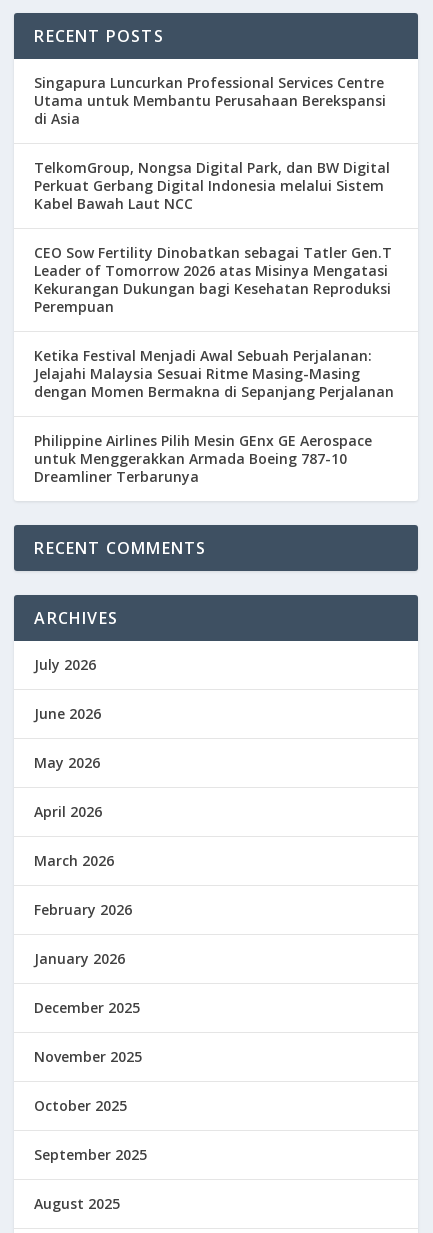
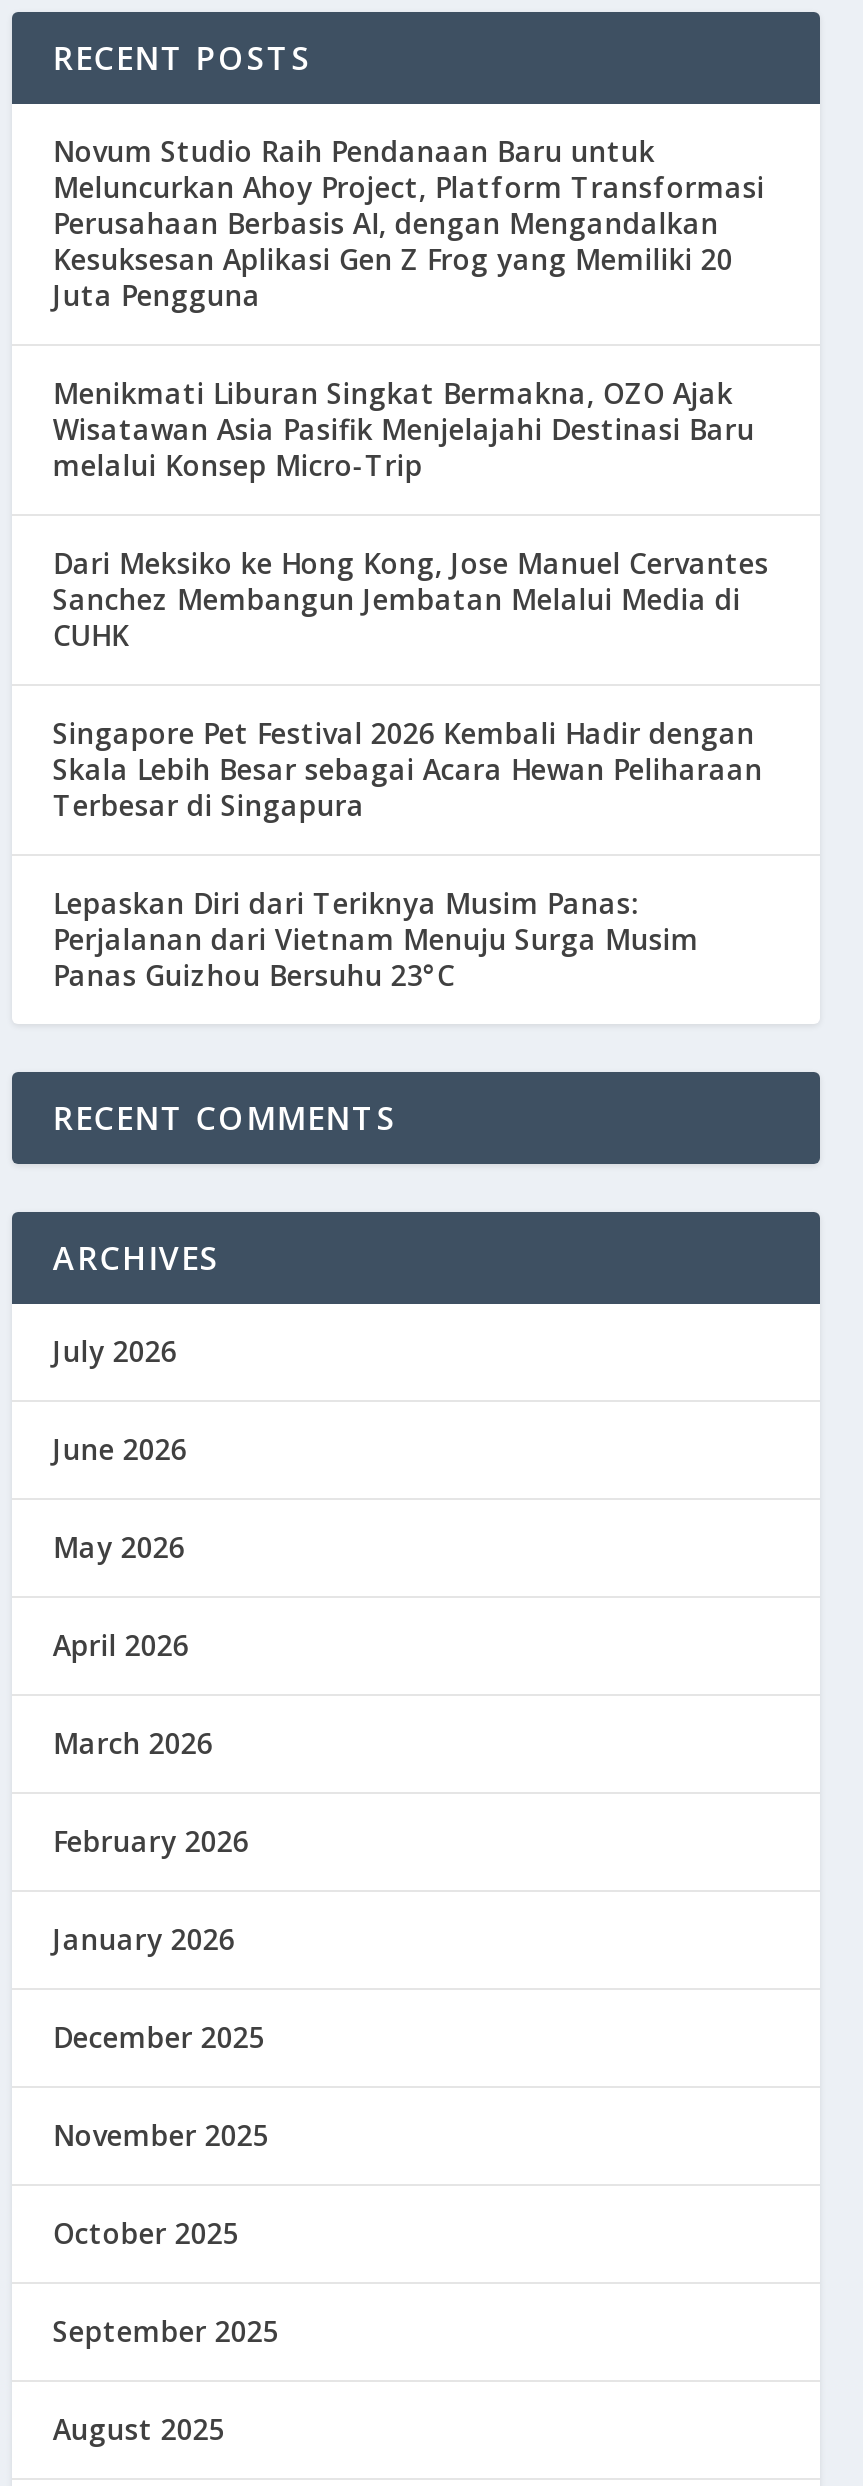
- Singapura Luncurkan Professional Services Centre
- Utama untuk Membantu Perusahaan Berekspansi
- di Asia
+ Novum Studio Raih Pendanaan Baru untuk
+ Meluncurkan Ahoy Project, Platform Transformasi
+ Perusahaan Berbasis AI, dengan Mengandalkan
+ Kesuksesan Aplikasi Gen Z Frog yang Memiliki 20
+ Juta Pengguna

- TelkomGroup, Nongsa Digital Park, dan BW Digital
- Perkuat Gerbang Digital Indonesia melalui Sistem
- Kabel Bawah Laut NCC
+ Menikmati Liburan Singkat Bermakna, OZO Ajak
+ Wisatawan Asia Pasifik Menjelajahi Destinasi Baru
+ melalui Konsep Micro-Trip

- CEO Sow Fertility Dinobatkan sebagai Tatler Gen.T
- Leader of Tomorrow 2026 atas Misinya Mengatasi
- Kekurangan Dukungan bagi Kesehatan Reproduksi
- Perempuan
+ Dari Meksiko ke Hong Kong, Jose Manuel Cervantes
+ Sanchez Membangun Jembatan Melalui Media di
+ CUHK

- Ketika Festival Menjadi Awal Sebuah Perjalanan:
- Jelajahi Malaysia Sesuai Ritme Masing-Masing
- dengan Momen Bermakna di Sepanjang Perjalanan
+ Singapore Pet Festival 2026 Kembali Hadir dengan
+ Skala Lebih Besar sebagai Acara Hewan Peliharaan
+ Terbesar di Singapura

- Philippine Airlines Pilih Mesin GEnx GE Aerospace
- untuk Menggerakkan Armada Boeing 787-10
- Dreamliner Terbarunya
+ Lepaskan Diri dari Teriknya Musim Panas:
+ Perjalanan dari Vietnam Menuju Surga Musim
+ Panas Guizhou Bersuhu 23°C
